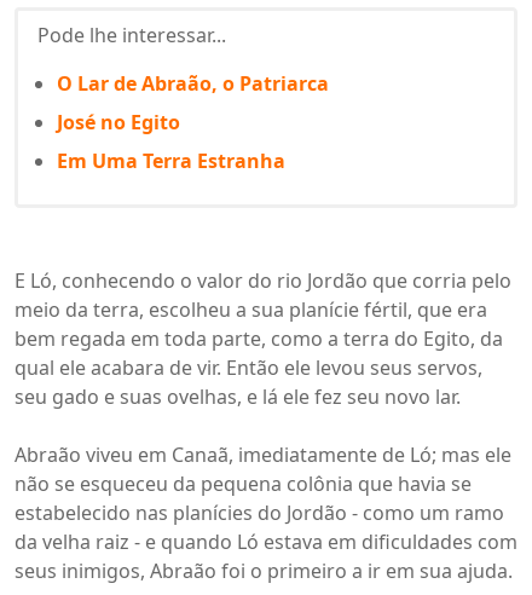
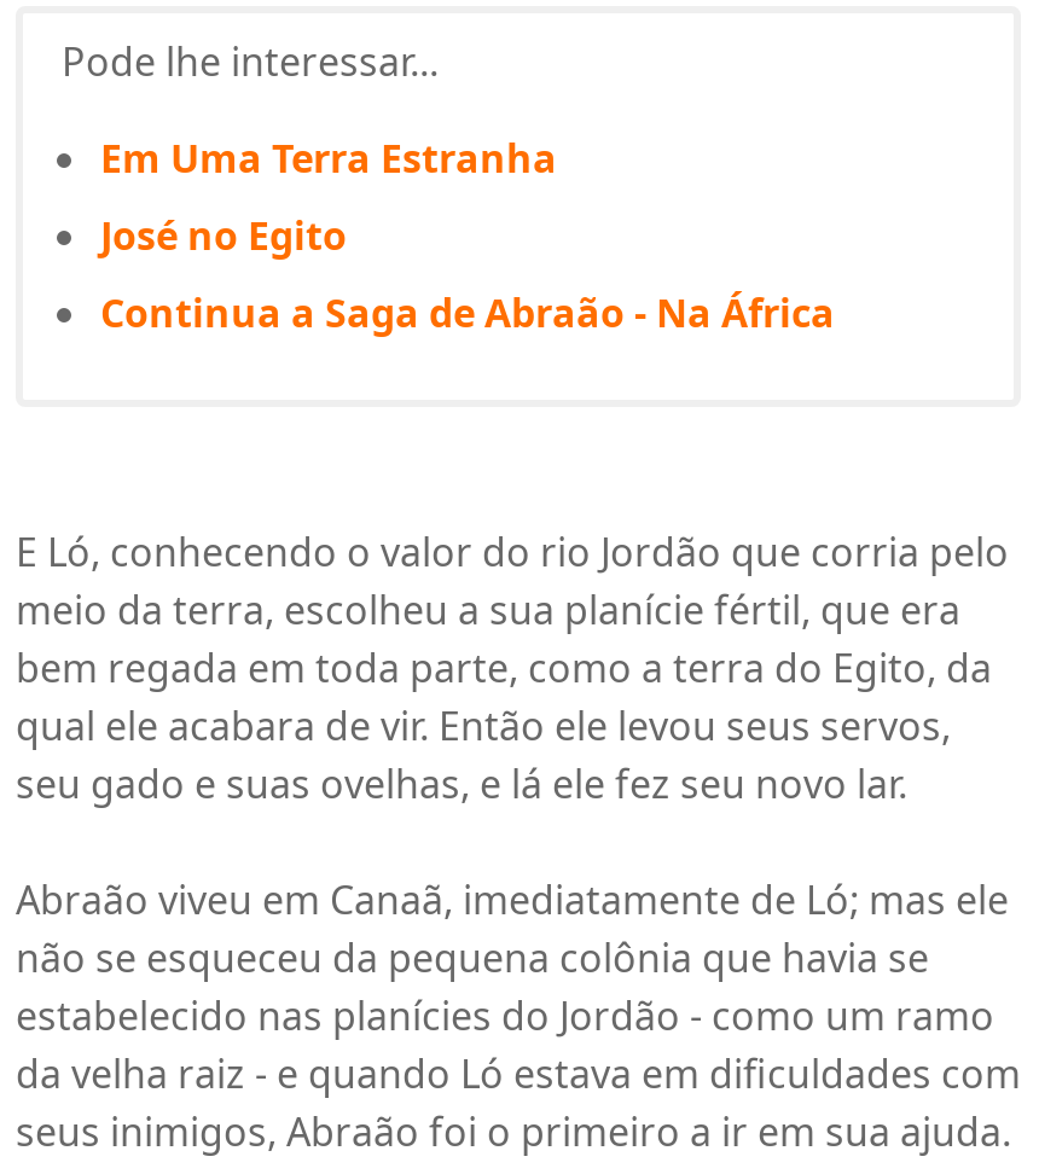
- O Lar de Abraão, o Patriarca

+ Continua a Saga de Abraão - Na África

moved up: Em Uma Terra Estranha
